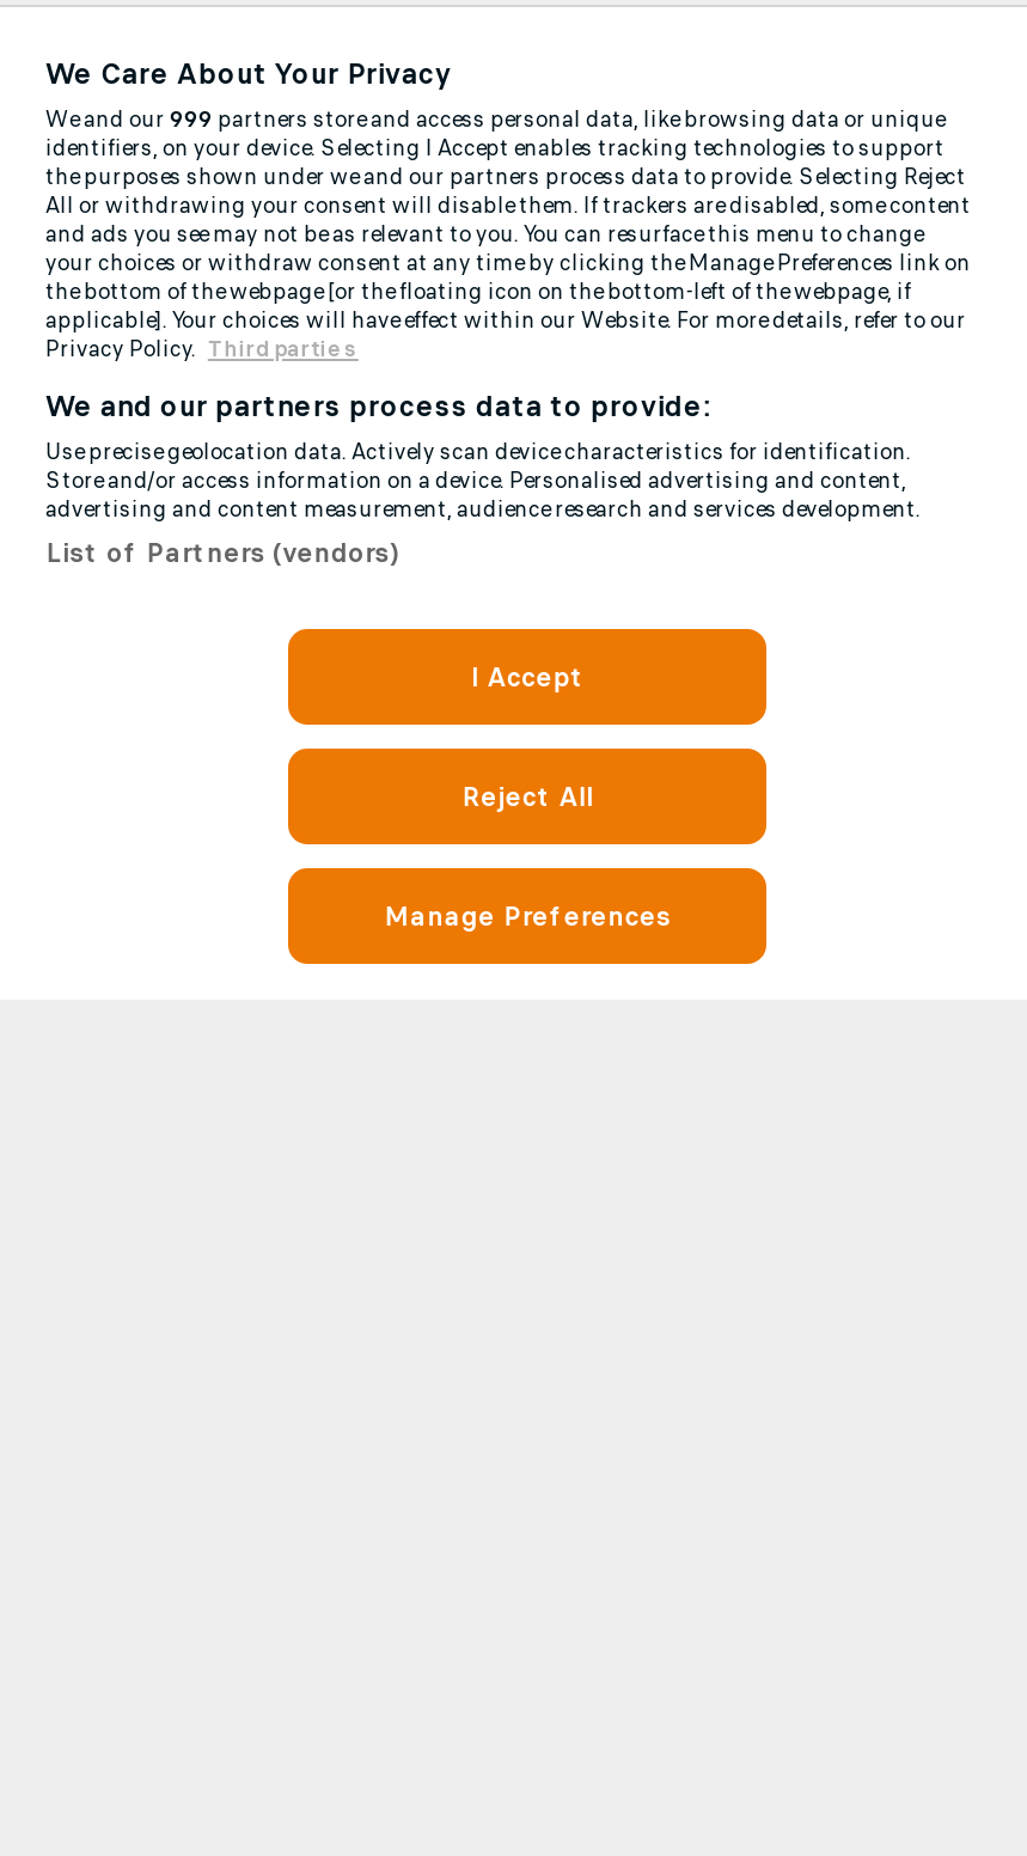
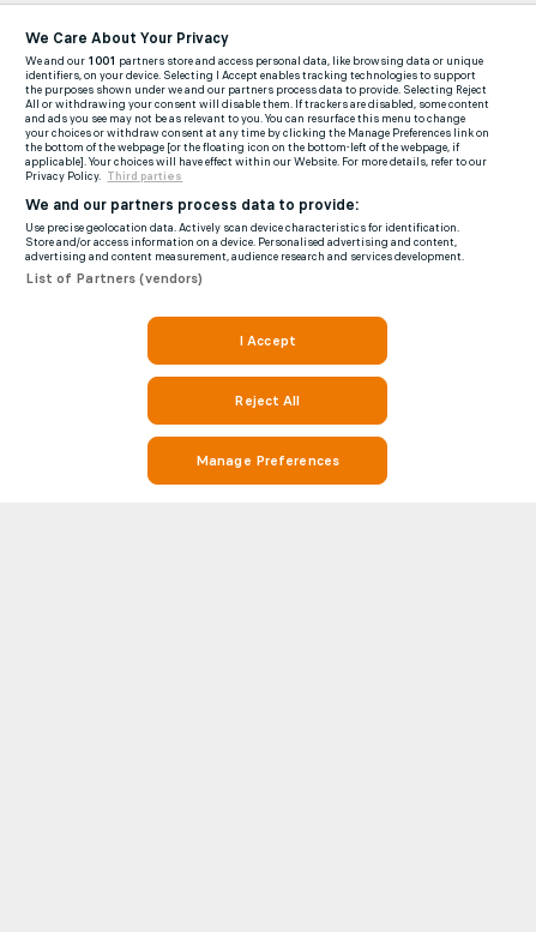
- We and our 999 partners store and access personal data, like browsing data or unique
+ We and our 1001 partners store and access personal data, like browsing data or unique
